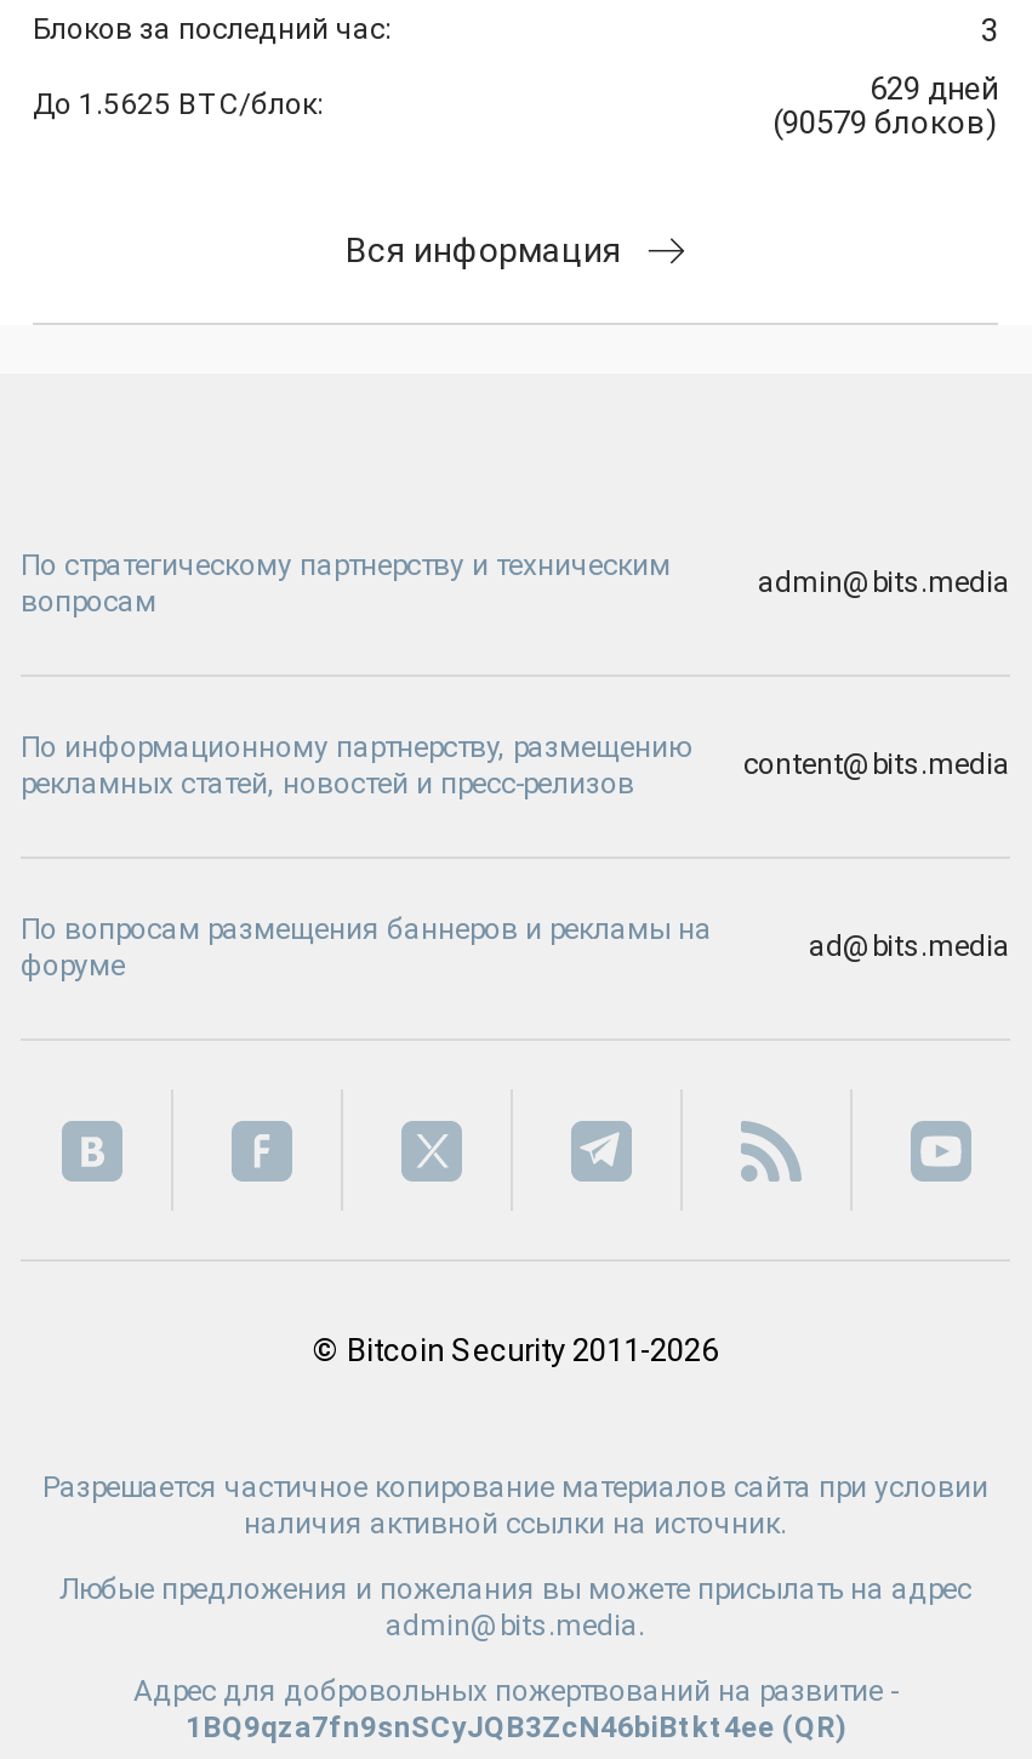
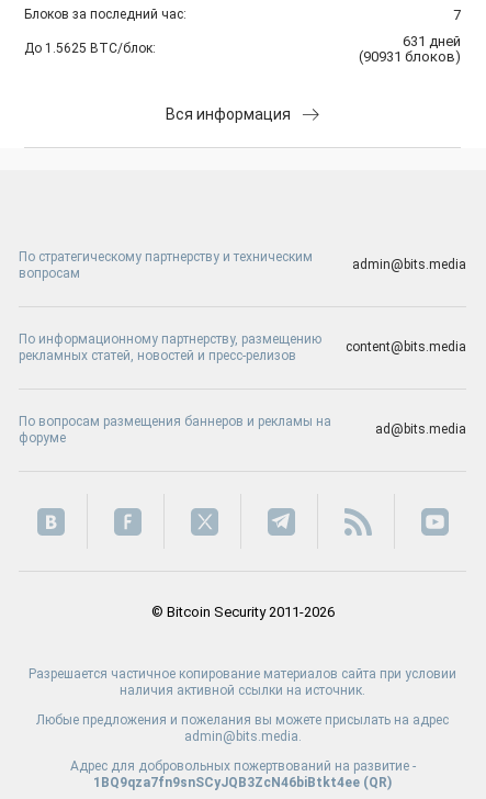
- 3
+ 7

- 629 дней
+ 631 дней

- (90579 блоков)
+ (90931 блоков)
